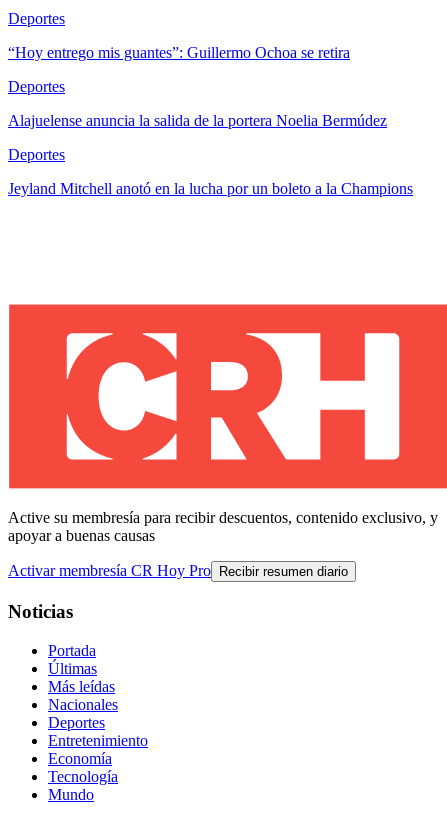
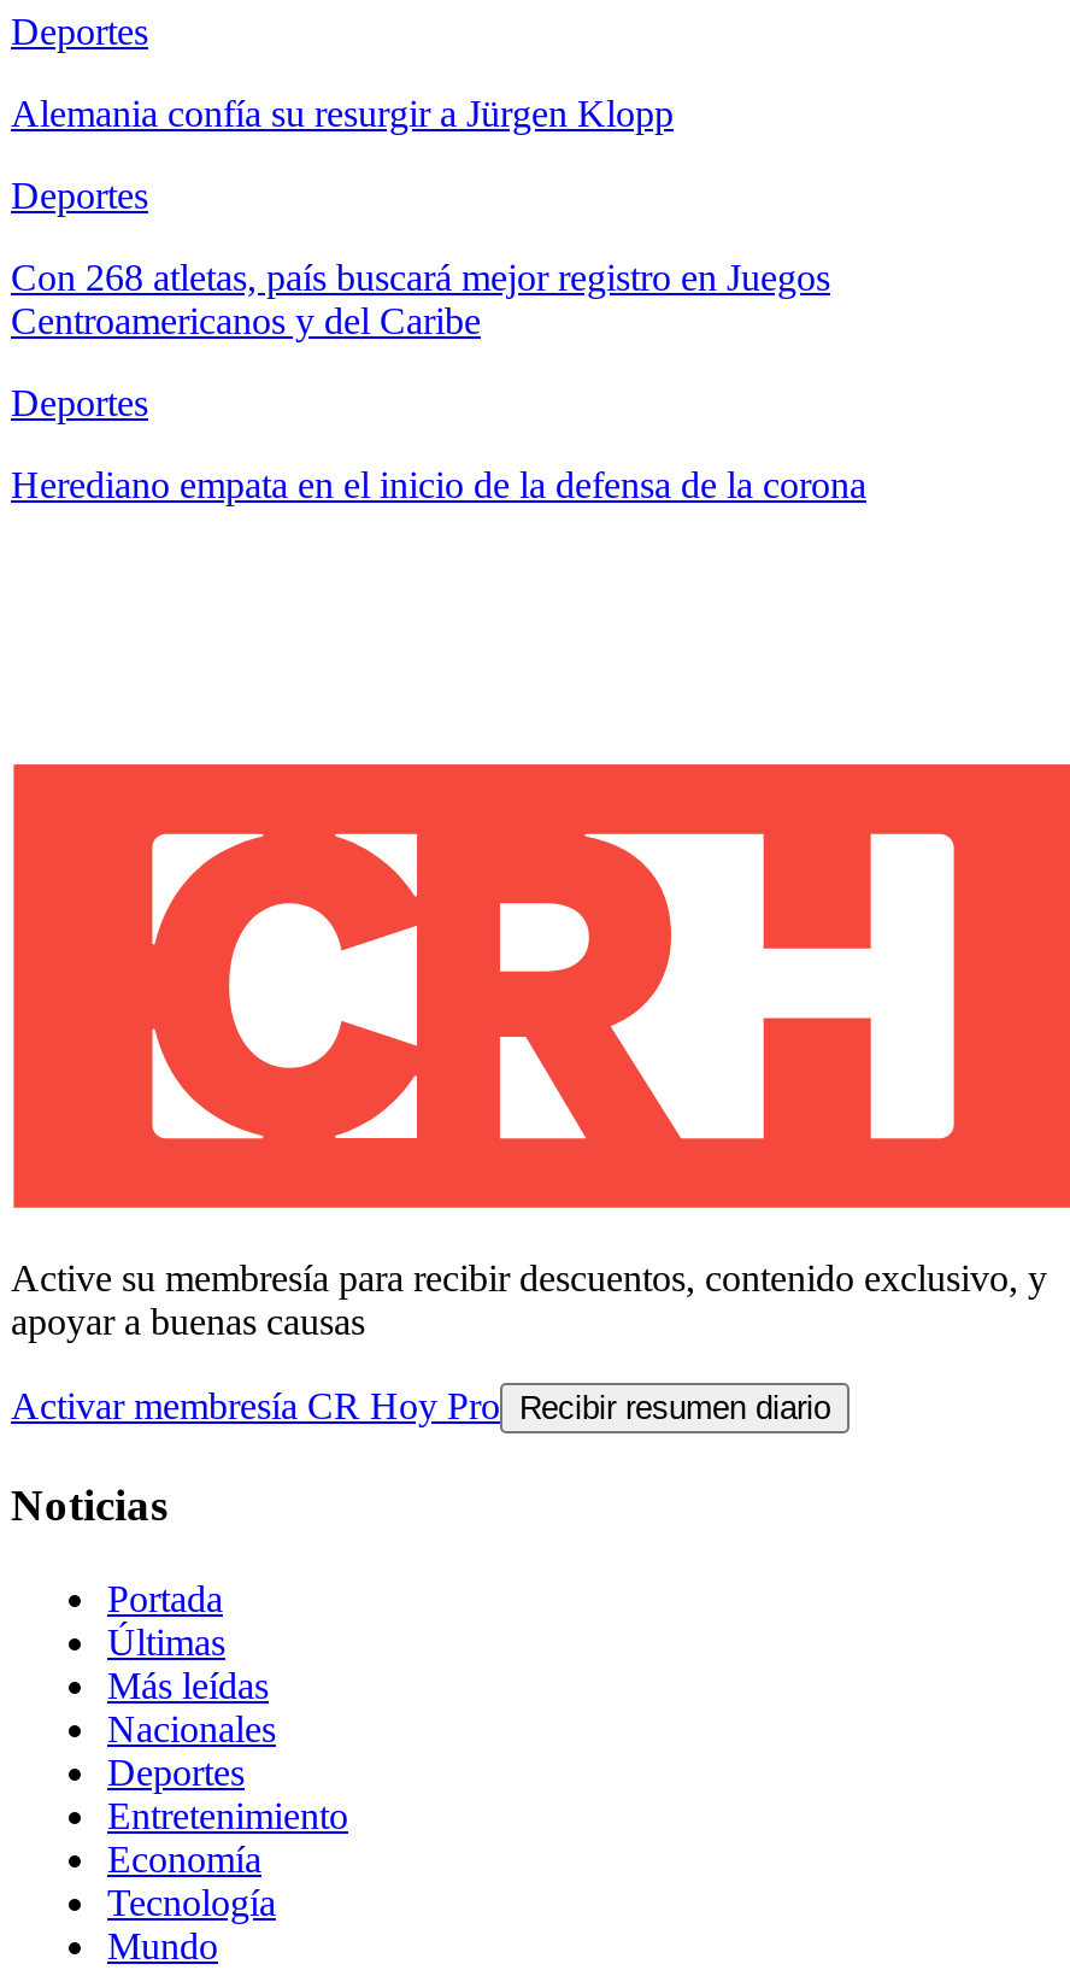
- “Hoy entrego mis guantes”: Guillermo Ochoa se retira
+ Alemania confía su resurgir a Jürgen Klopp

- Alajuelense anuncia la salida de la portera Noelia Bermúdez
+ Con 268 atletas, país buscará mejor registro en Juegos
+ Centroamericanos y del Caribe

- Jeyland Mitchell anotó en la lucha por un boleto a la Champions
+ Herediano empata en el inicio de la defensa de la corona
